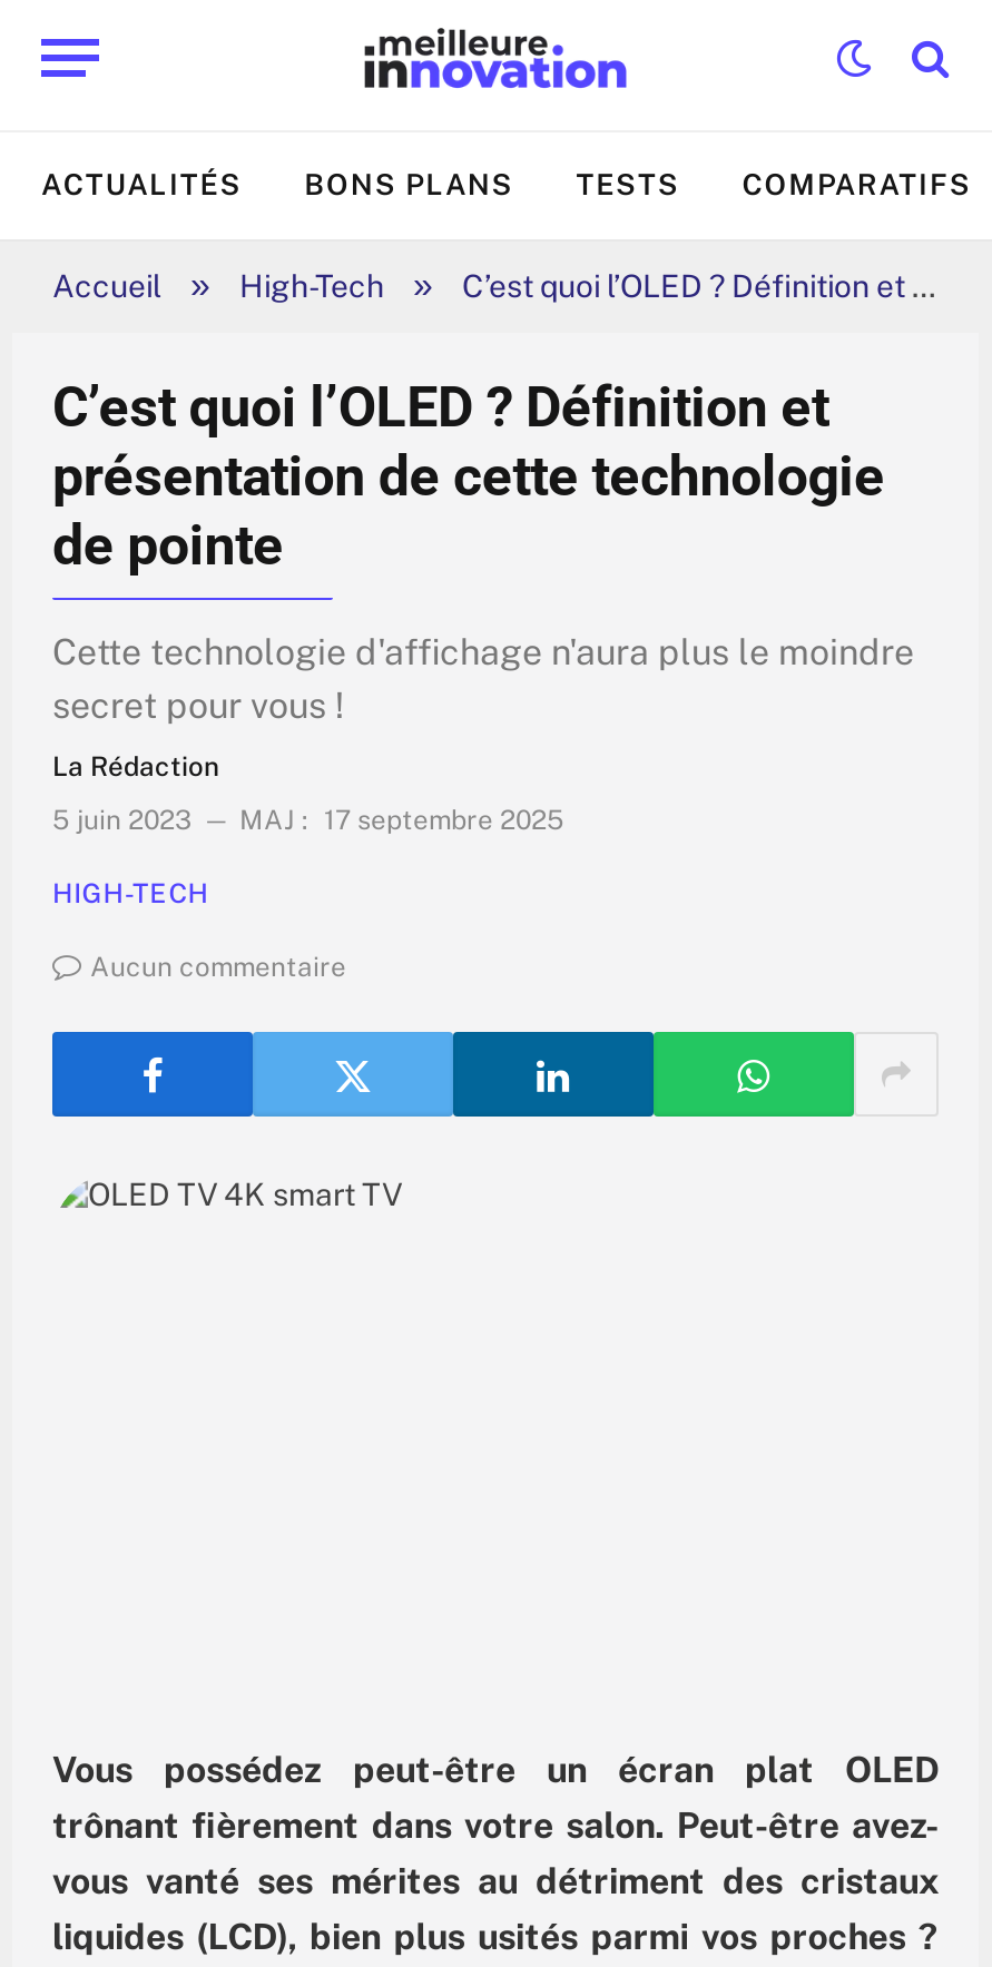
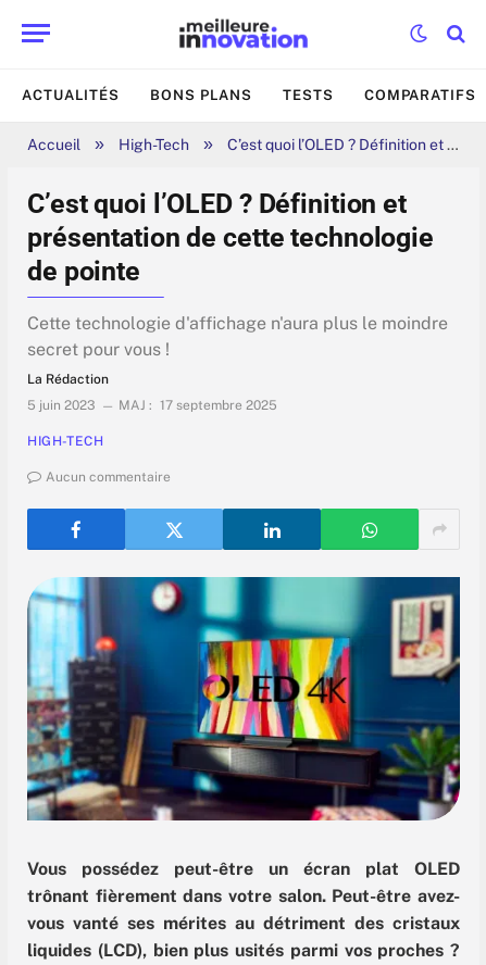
+ [image]
